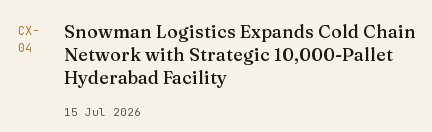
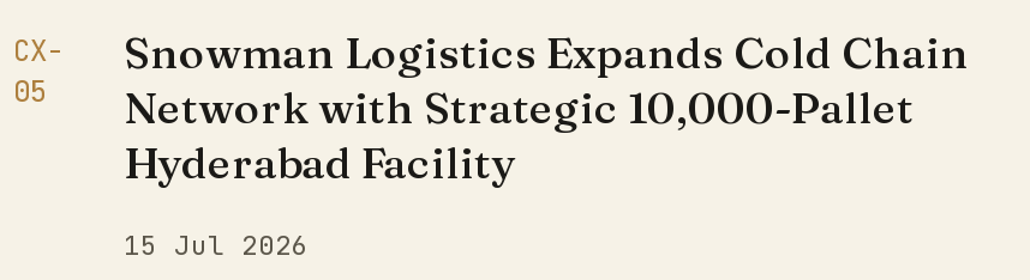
- 04 Network with Strategic 10,000-Pallet
+ 05 Network with Strategic 10,000-Pallet
